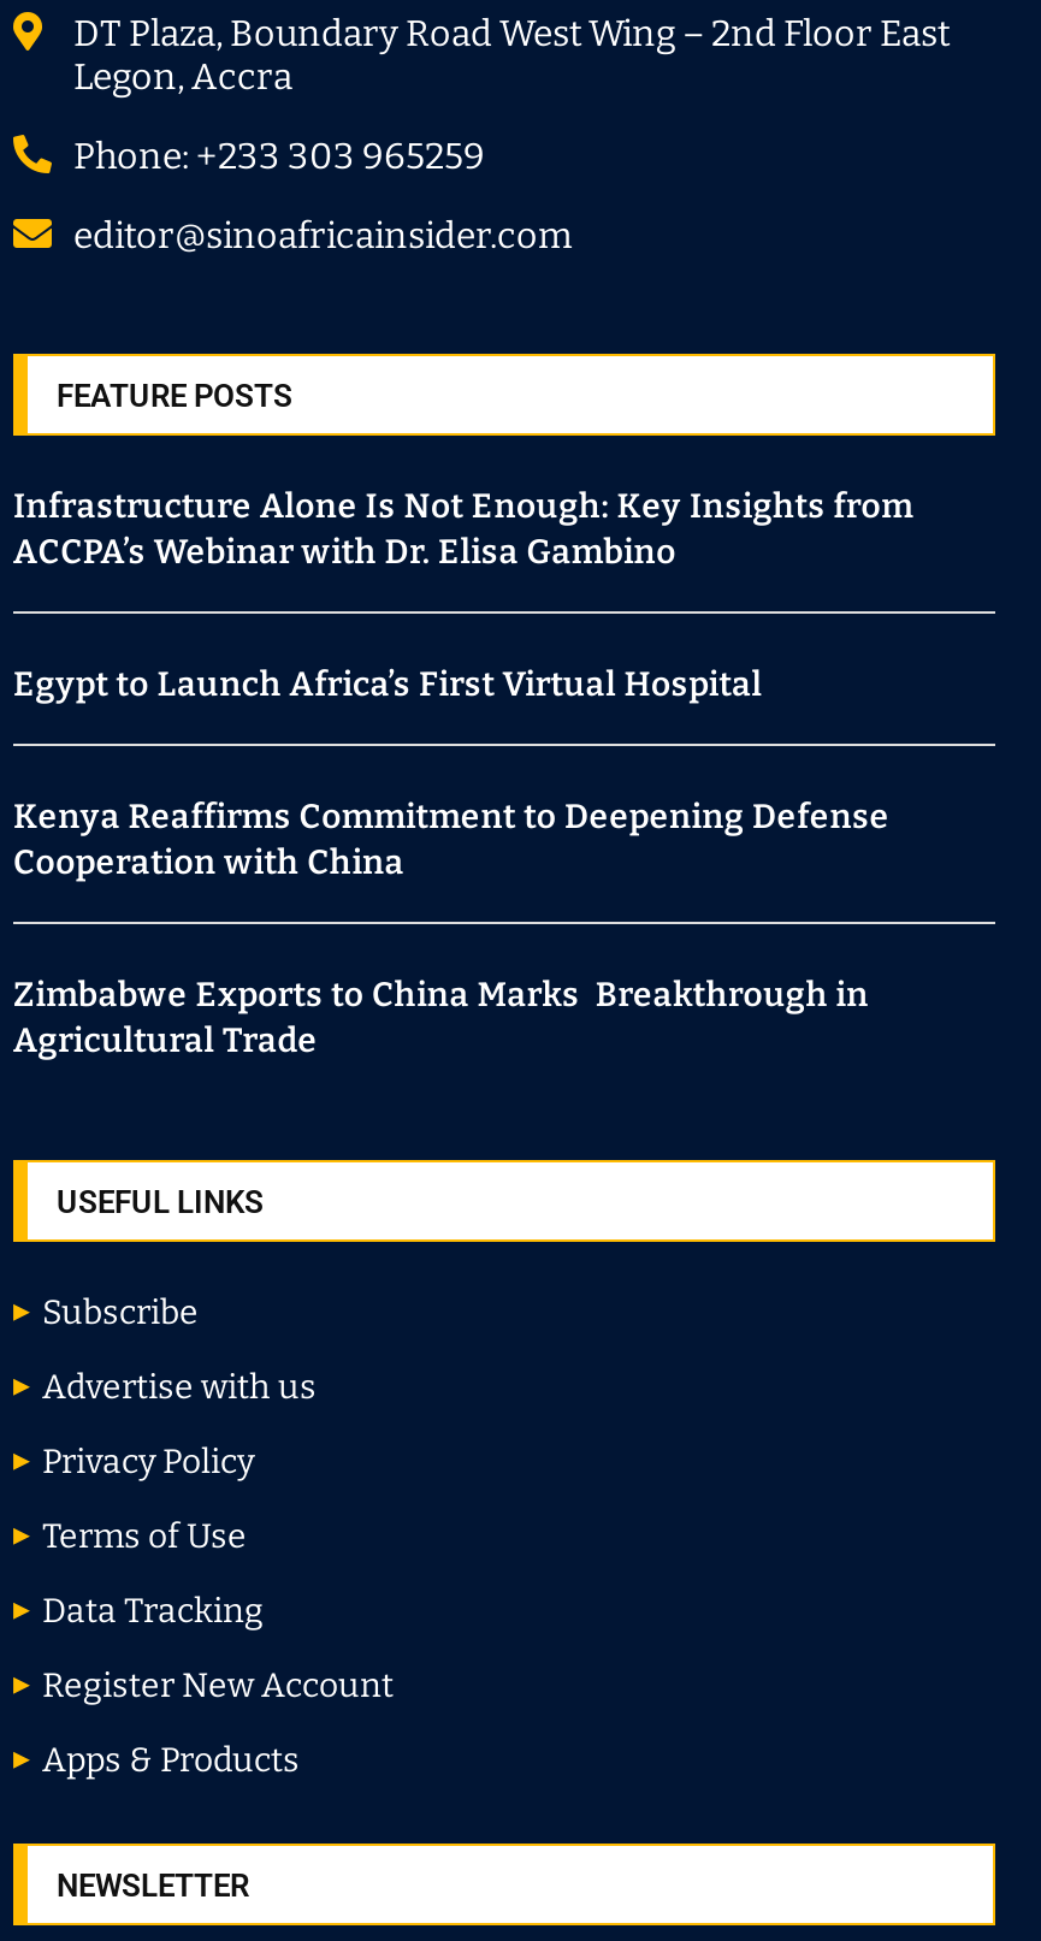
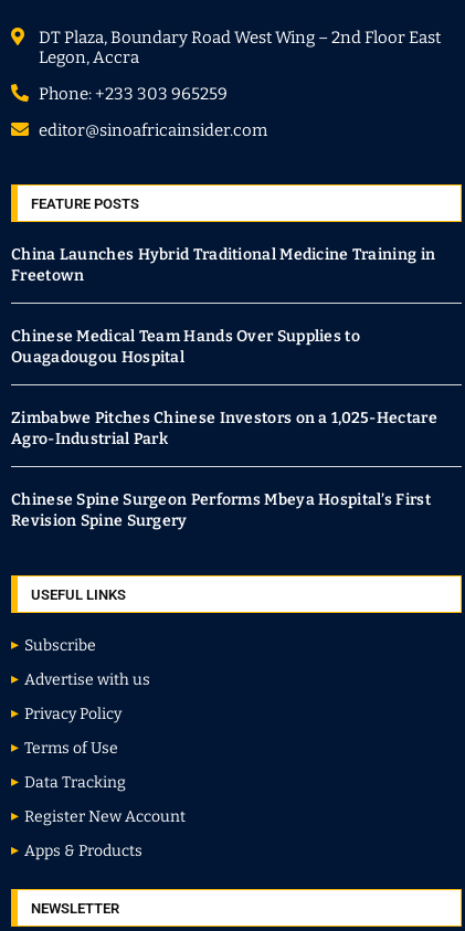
- Infrastructure Alone Is Not Enough: Key Insights from
- ACCPA’s Webinar with Dr. Elisa Gambino
+ China Launches Hybrid Traditional Medicine Training in
+ Freetown

- Egypt to Launch Africa’s First Virtual Hospital
+ Chinese Medical Team Hands Over Supplies to
+ Ouagadougou Hospital

- Kenya Reaffirms Commitment to Deepening Defense
- Cooperation with China
+ Zimbabwe Pitches Chinese Investors on a 1,025-Hectare
+ Agro-Industrial Park

- Zimbabwe Exports to China Marks Breakthrough in
- Agricultural Trade
+ Chinese Spine Surgeon Performs Mbeya Hospital’s First
+ Revision Spine Surgery
